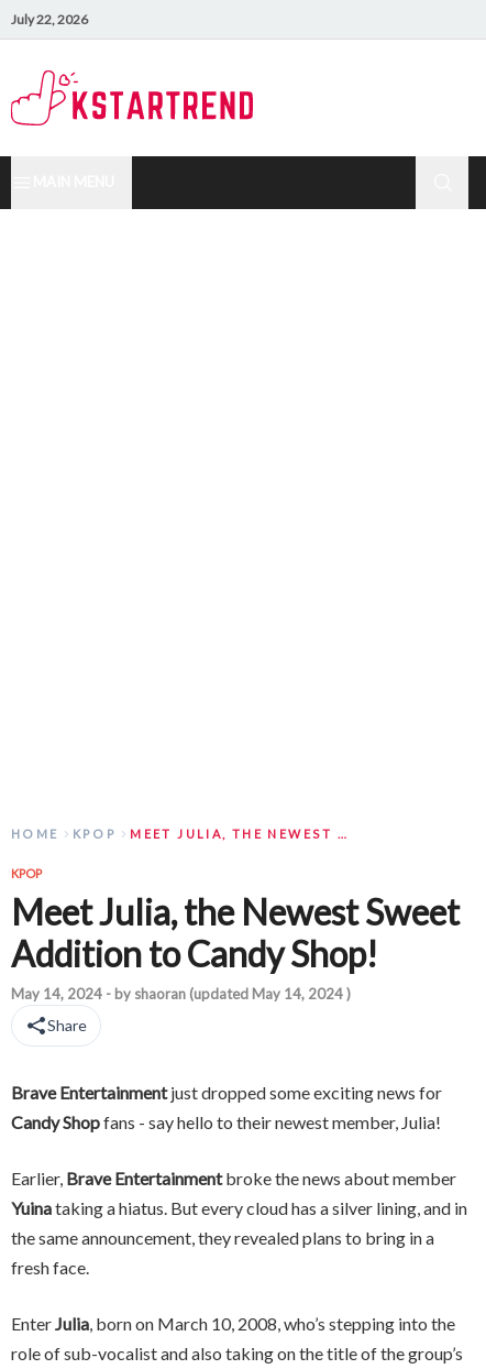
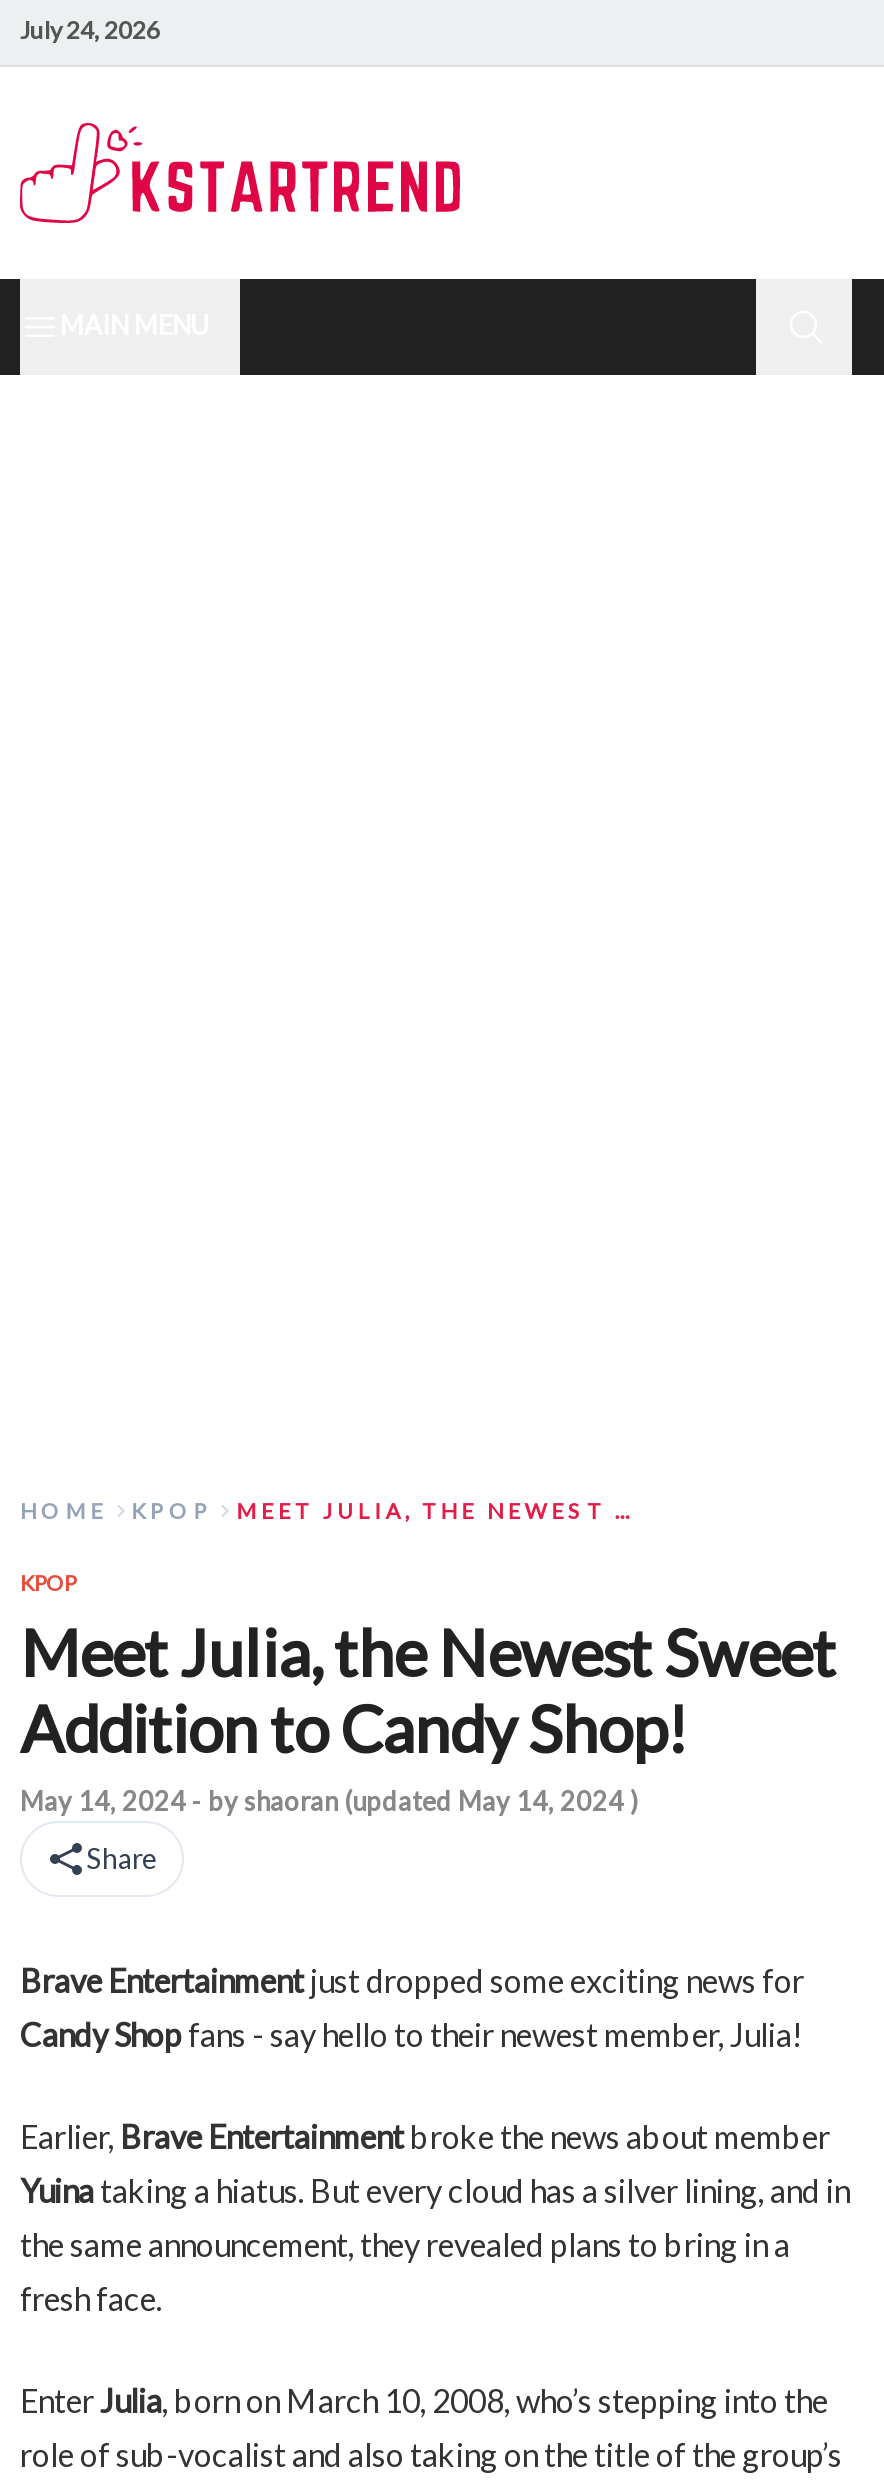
- July 22, 2026
+ July 24, 2026
